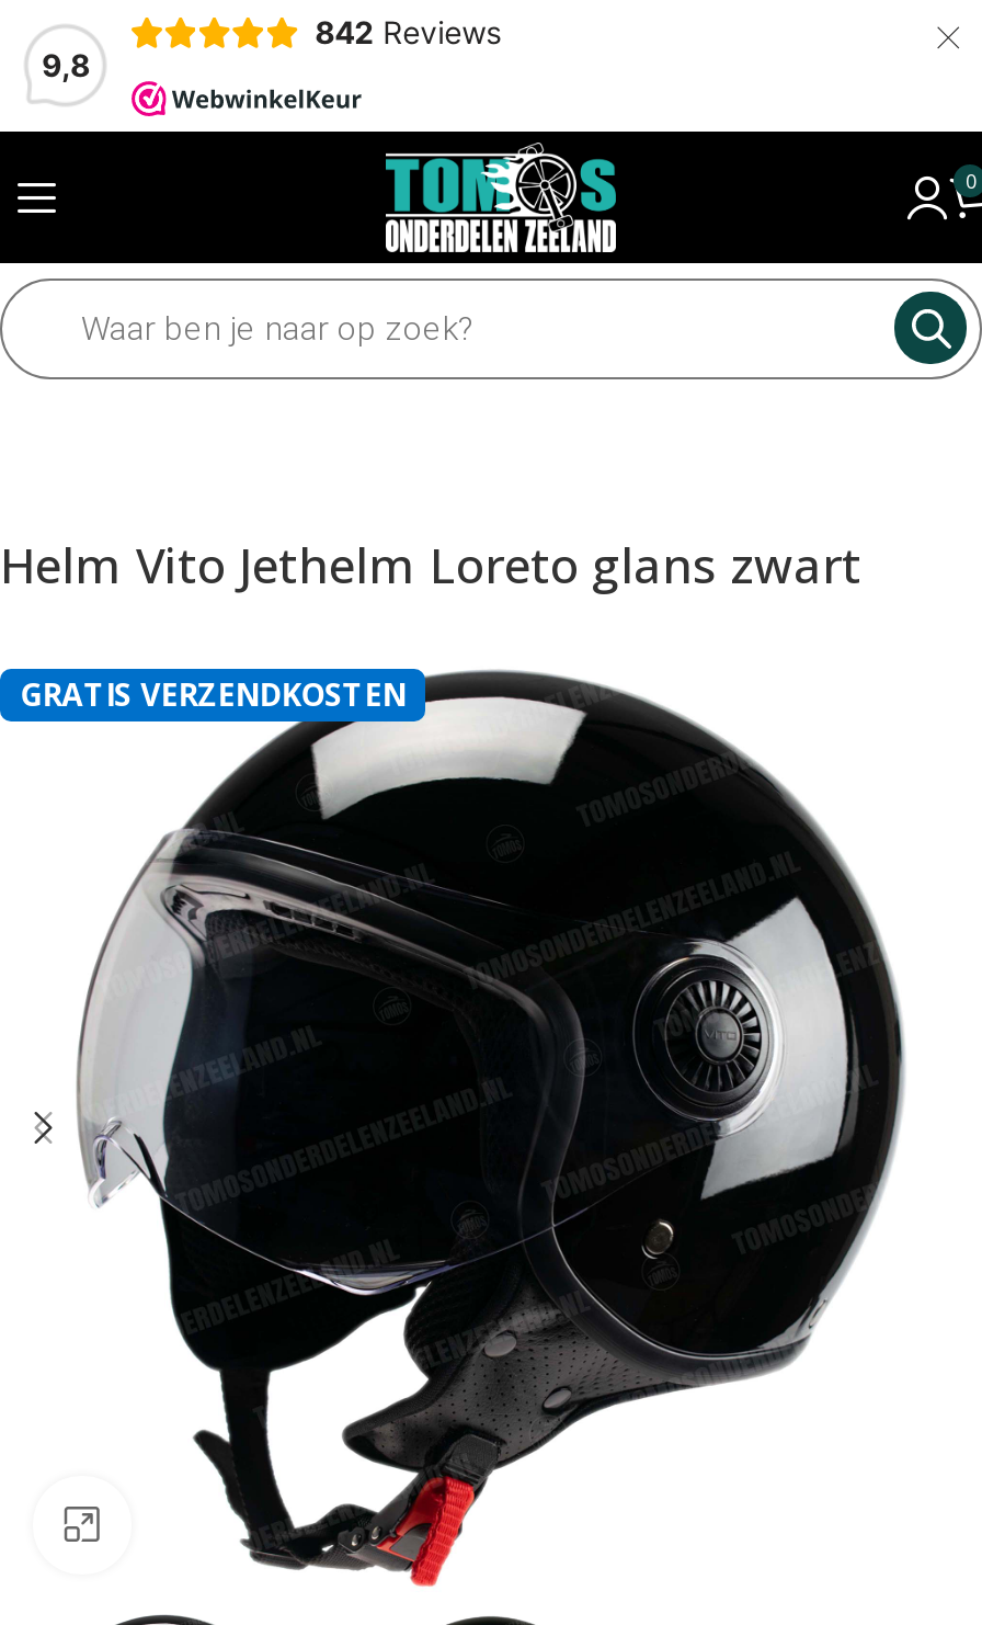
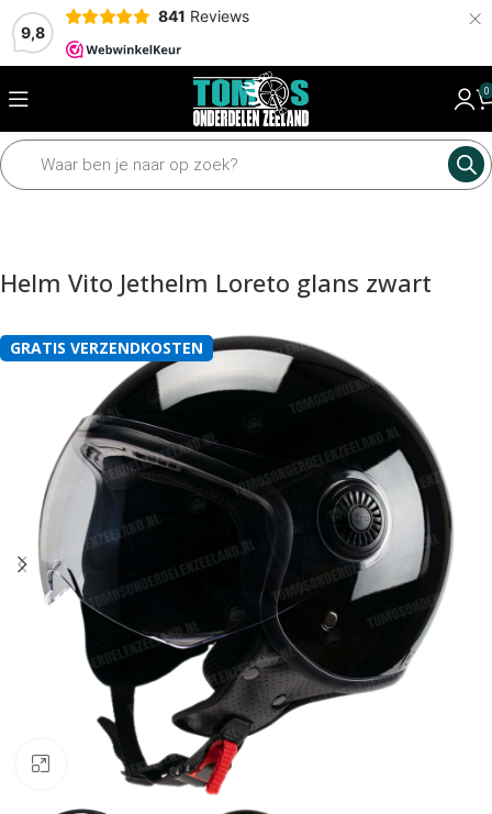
- 842 Reviews
+ 841 Reviews
